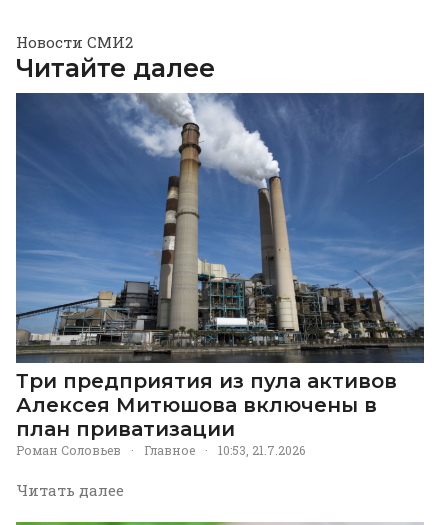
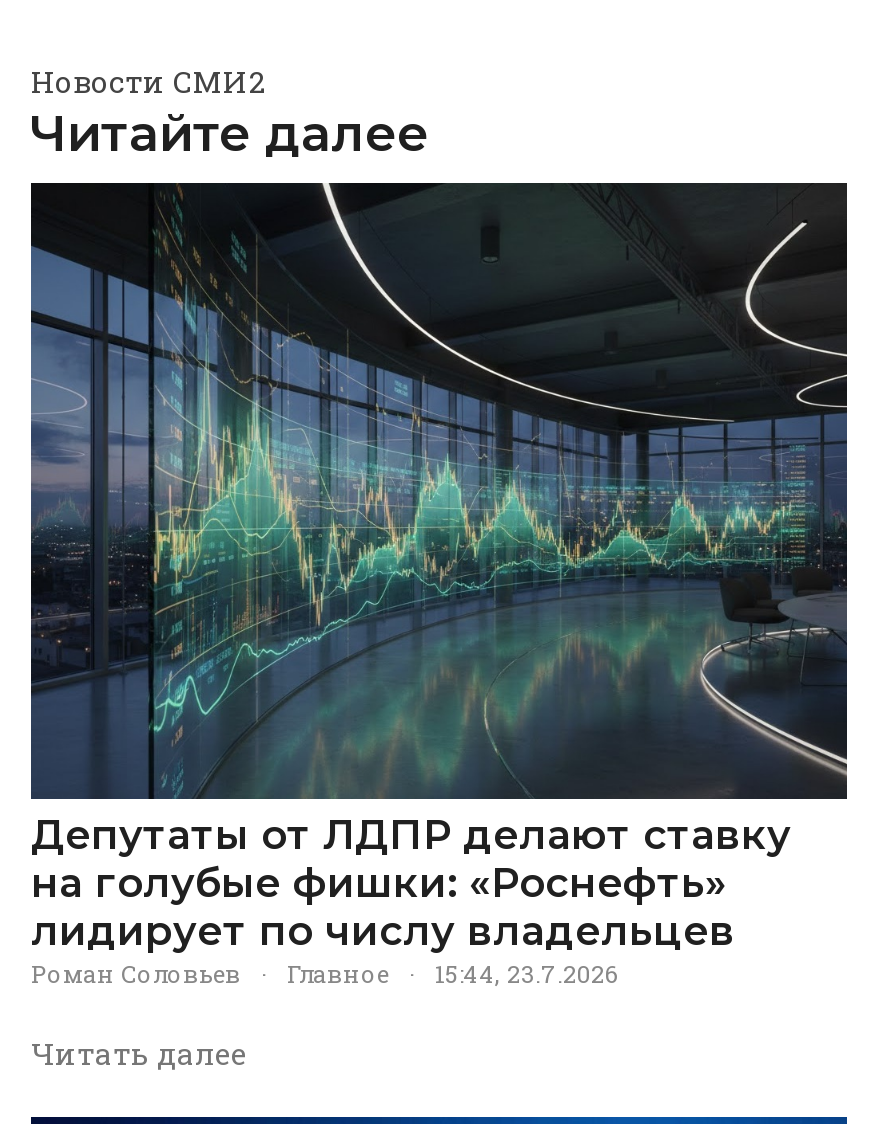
- [image]
- Три предприятия из пула активов
- Алексея Митюшова включены в
- план приватизации
+ [image]
+ Депутаты от ЛДПР делают ставку
+ на голубые фишки: «Роснефть»
+ лидирует по числу владельцев

- 10:53, 21.7.2026
+ 15:44, 23.7.2026
